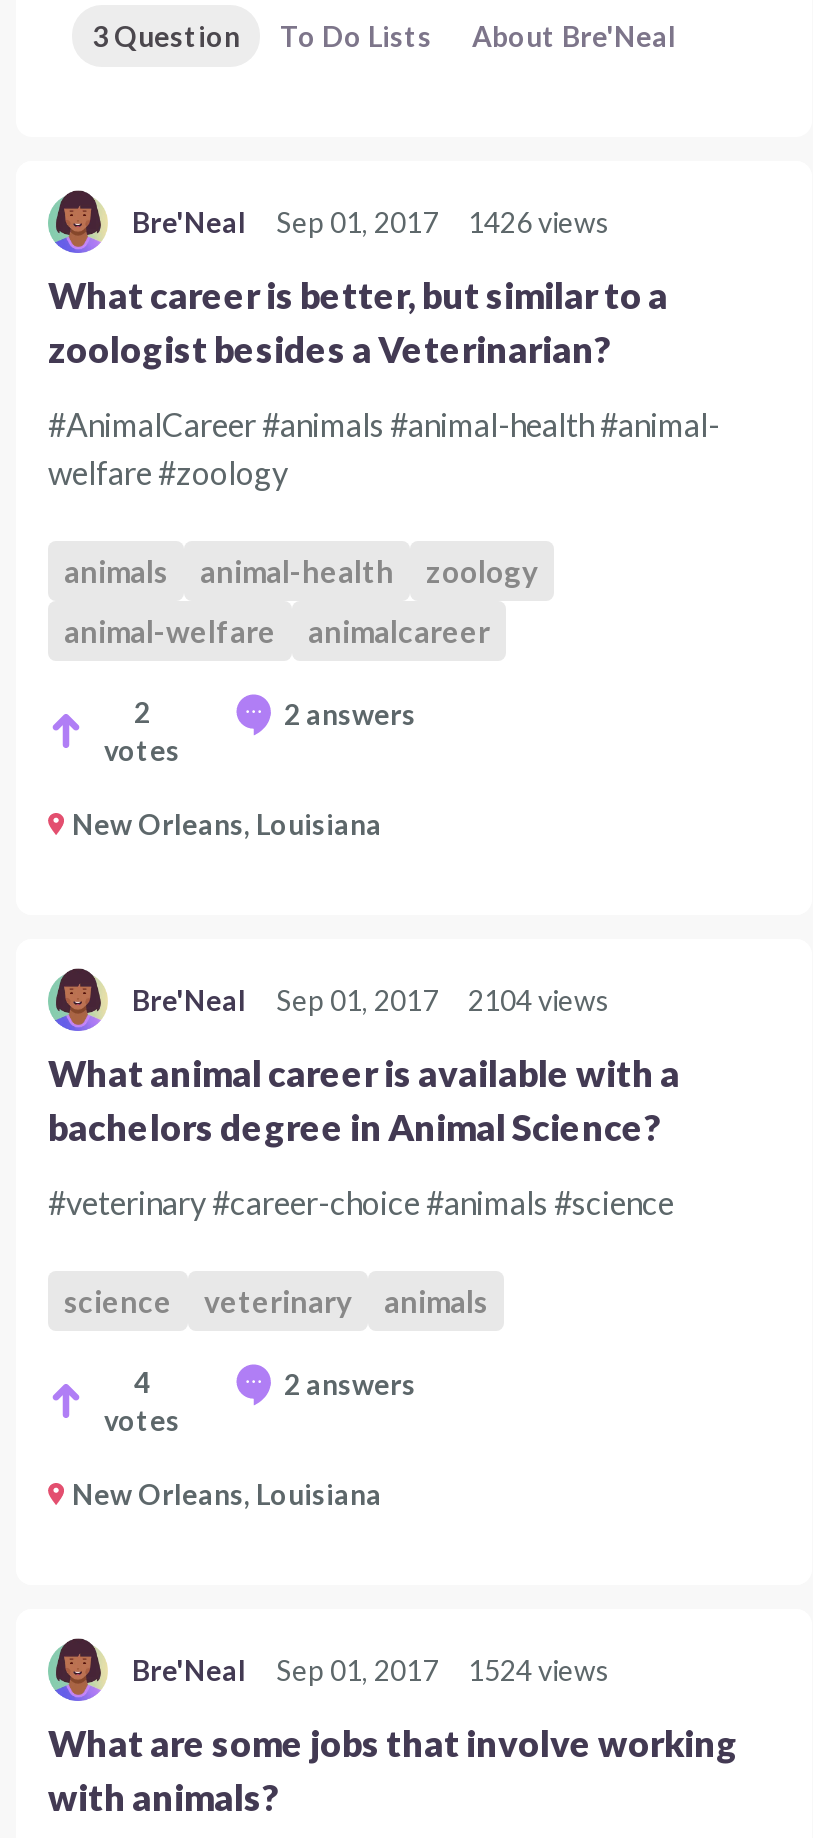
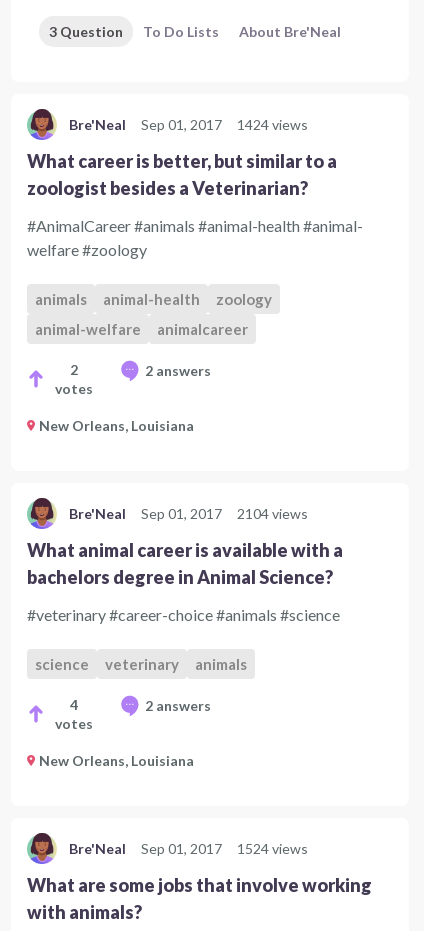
- Bre'Neal Sep 01, 2017 1426 views
+ Bre'Neal Sep 01, 2017 1424 views
